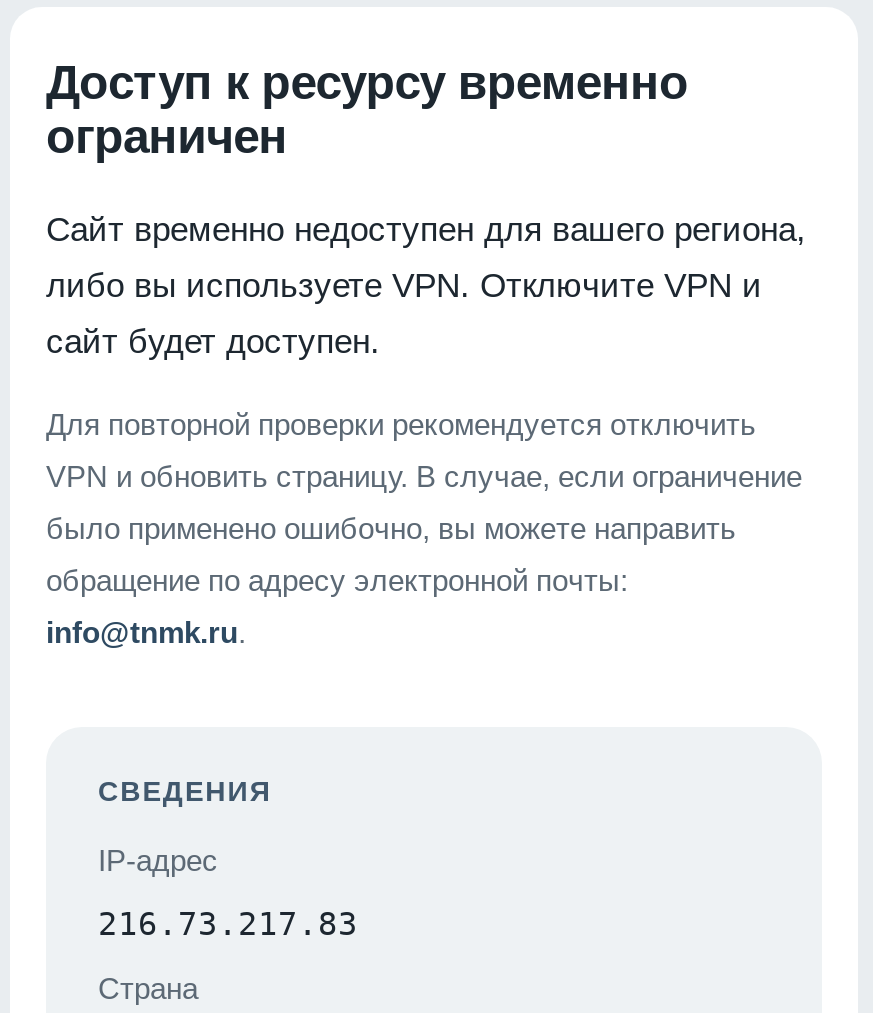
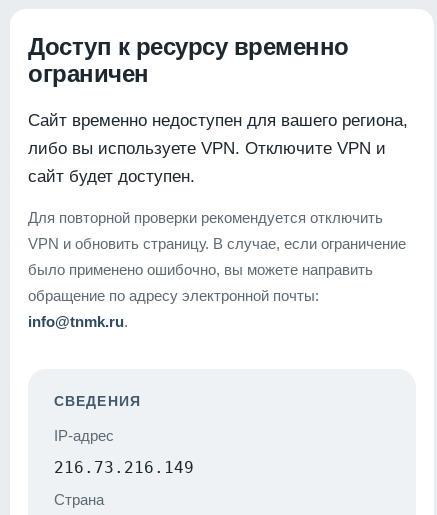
- 216.73.217.83
+ 216.73.216.149
